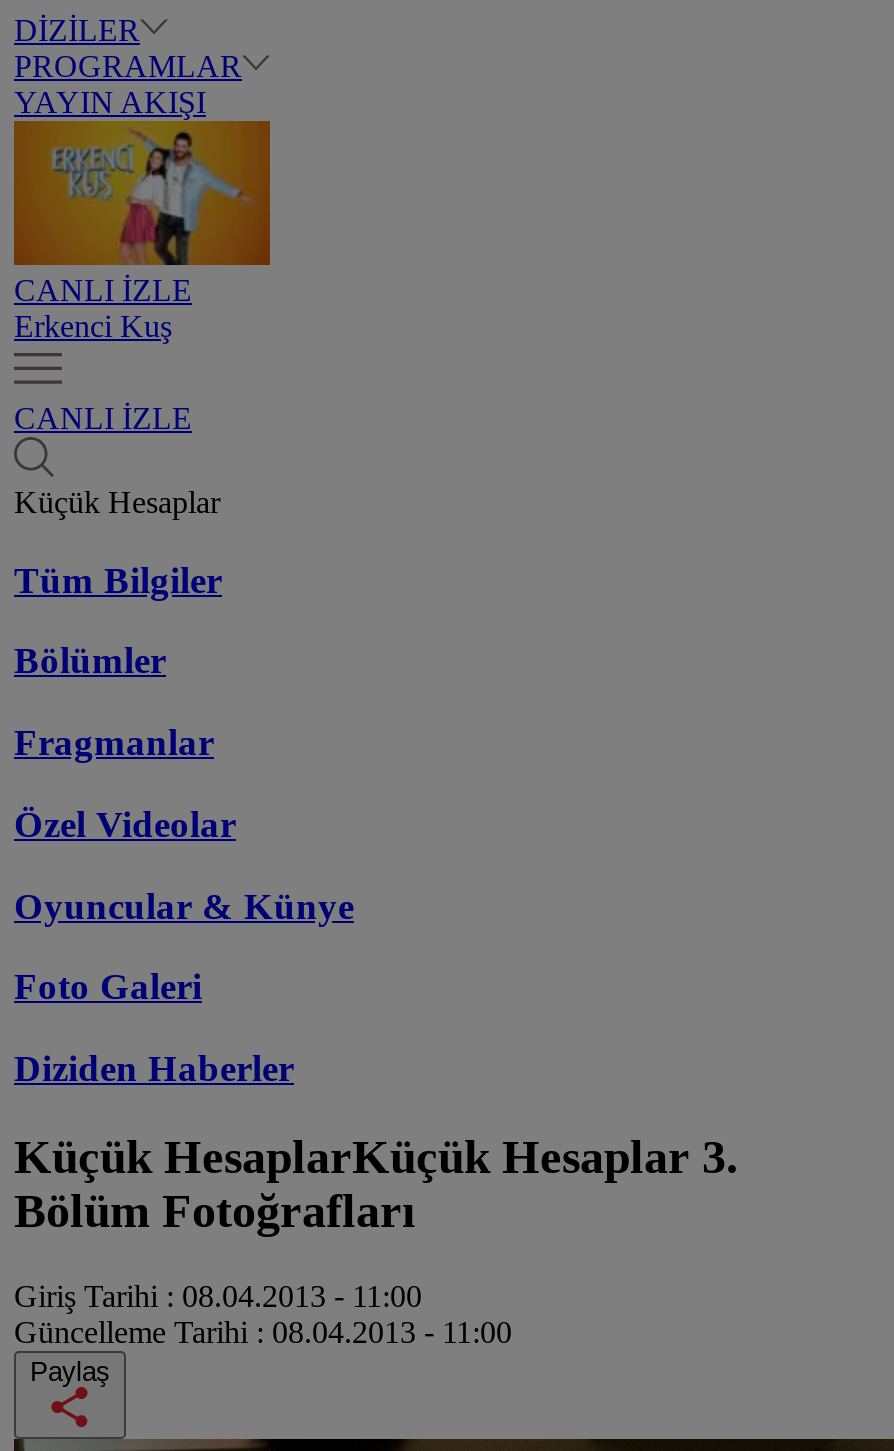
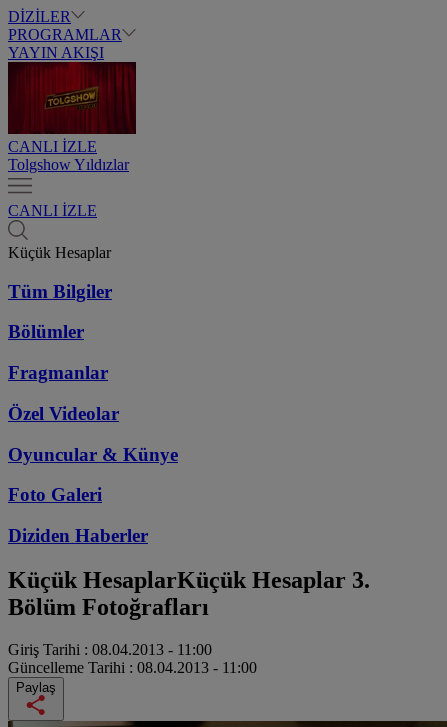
- [image]
- Erkenci Kuş
+ [image]
+ Tolgshow Yıldızlar
